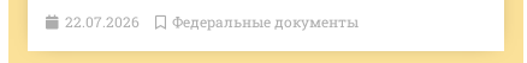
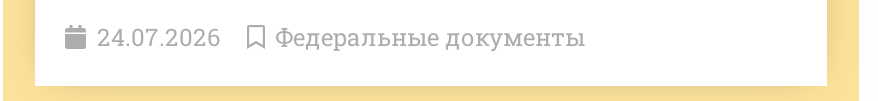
- 22.07.2026 Федеральные документы
+ 24.07.2026 Федеральные документы
